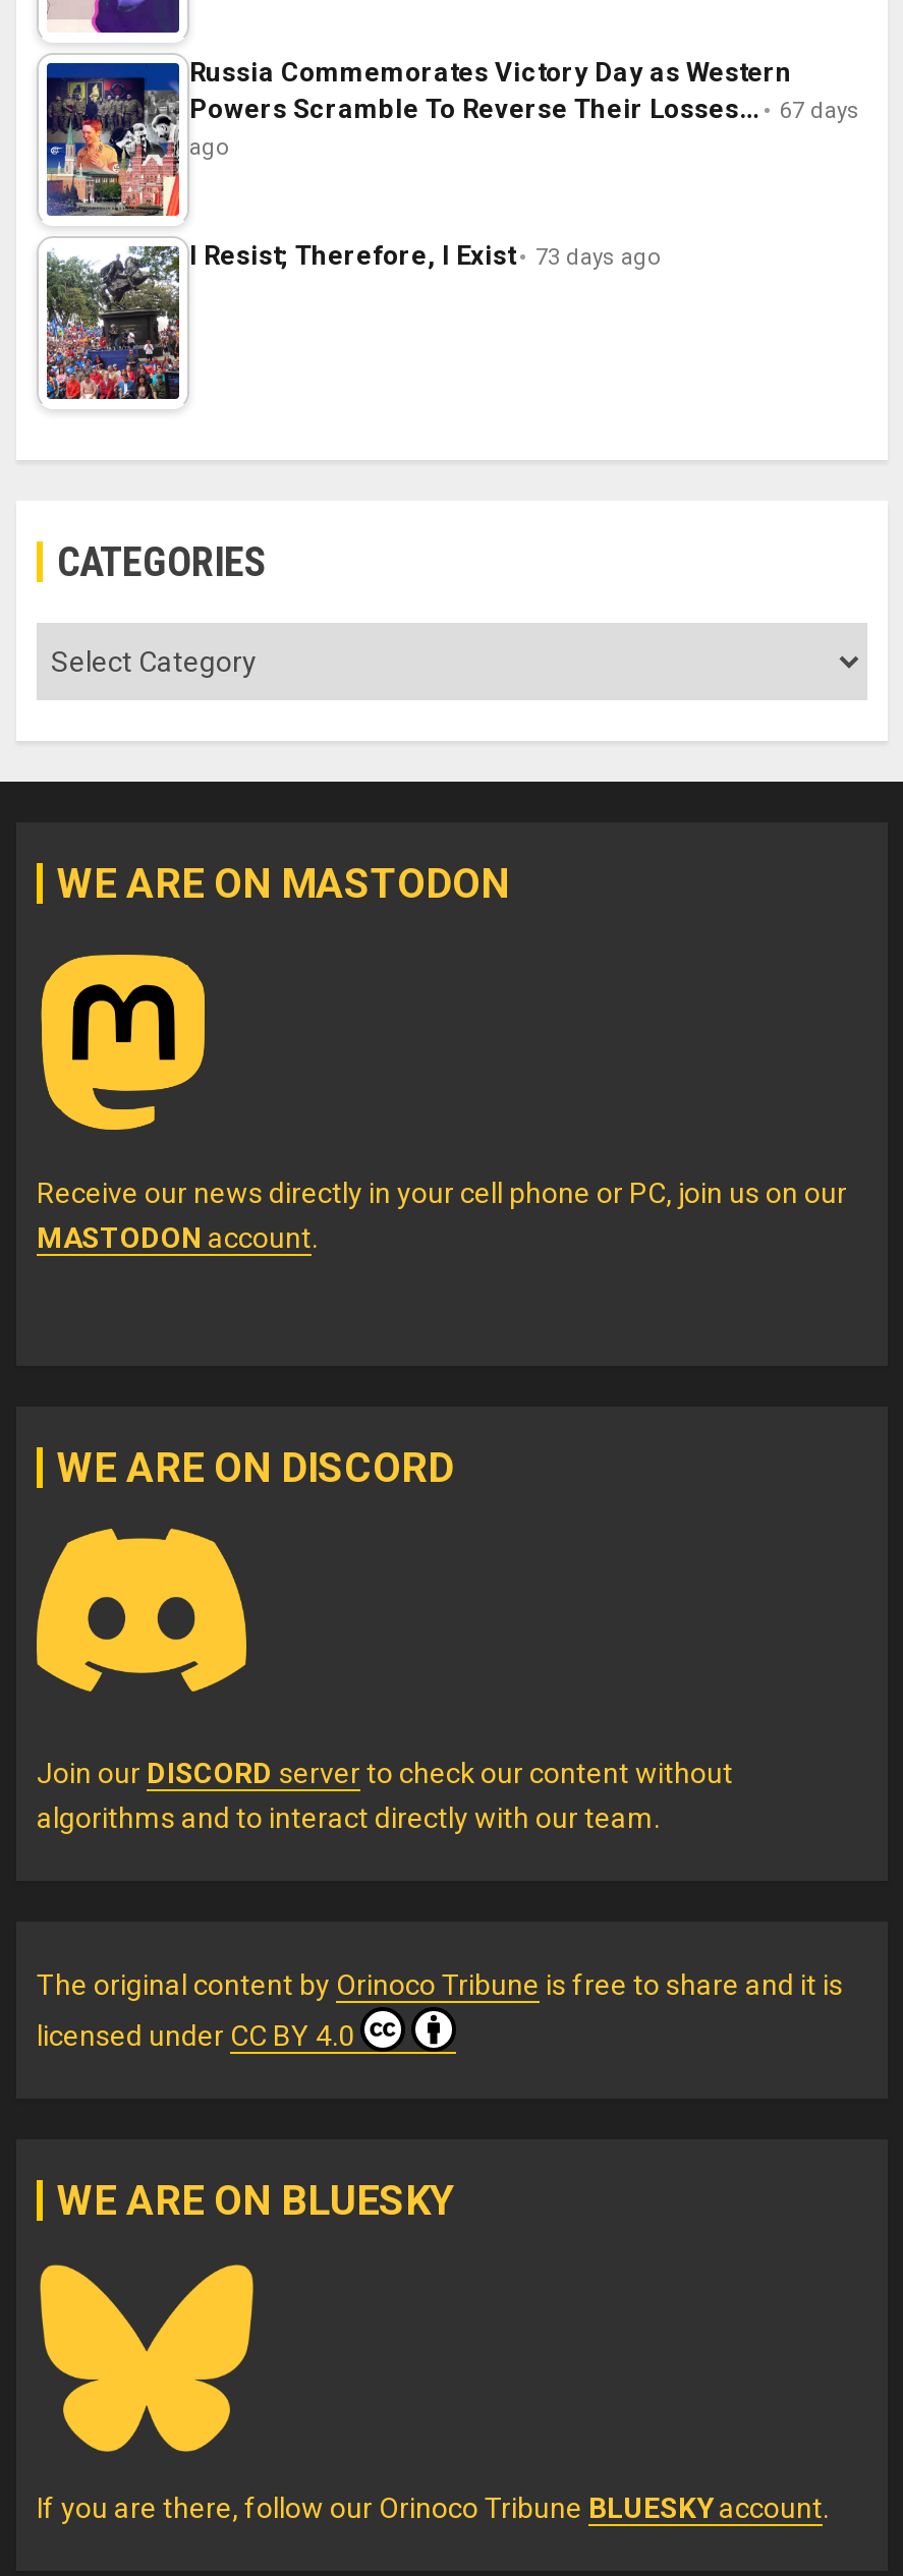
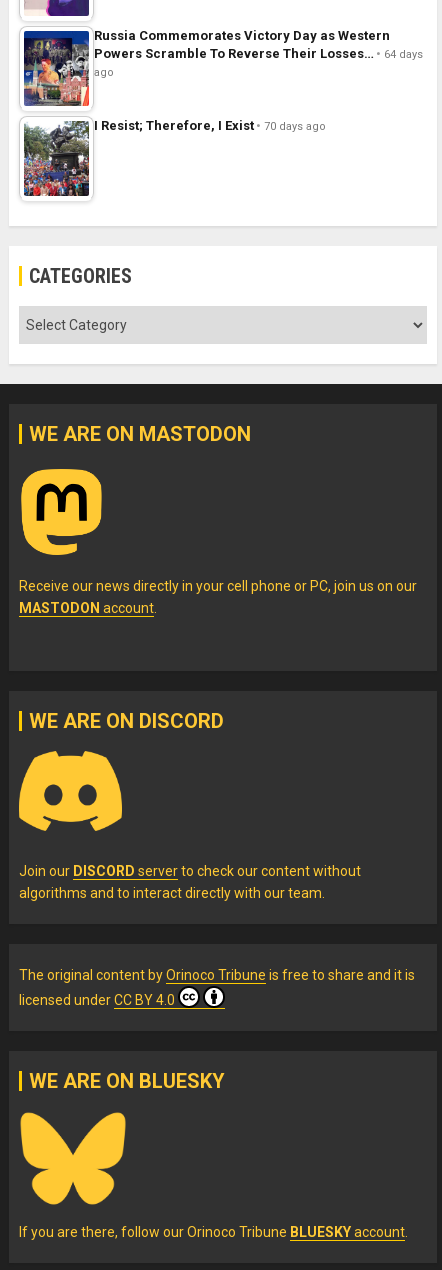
- Powers Scramble To Reverse Their Losses… 67 days
+ Powers Scramble To Reverse Their Losses… 64 days

- I Resist; Therefore, I Exist 73 days ago
+ I Resist; Therefore, I Exist 70 days ago
